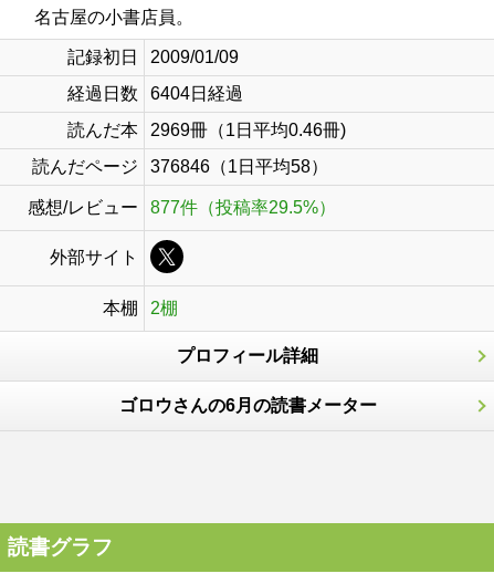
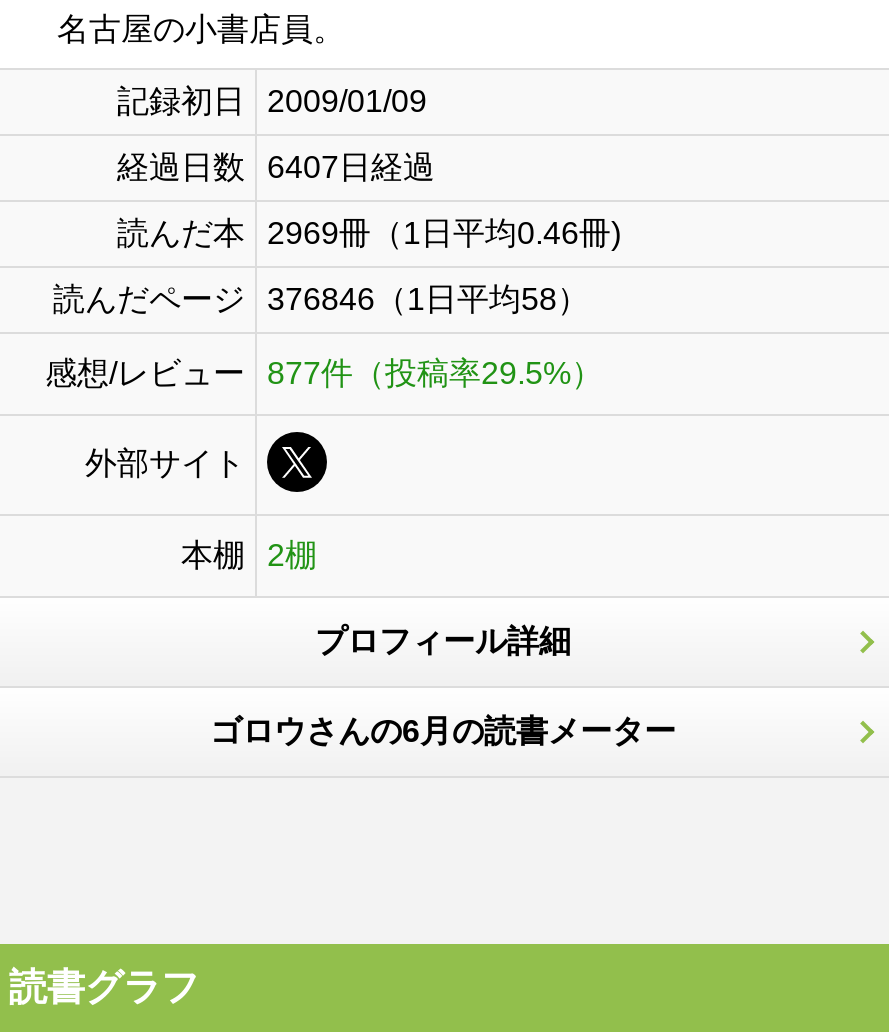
- 経過日数 6404日経過
+ 経過日数 6407日経過
